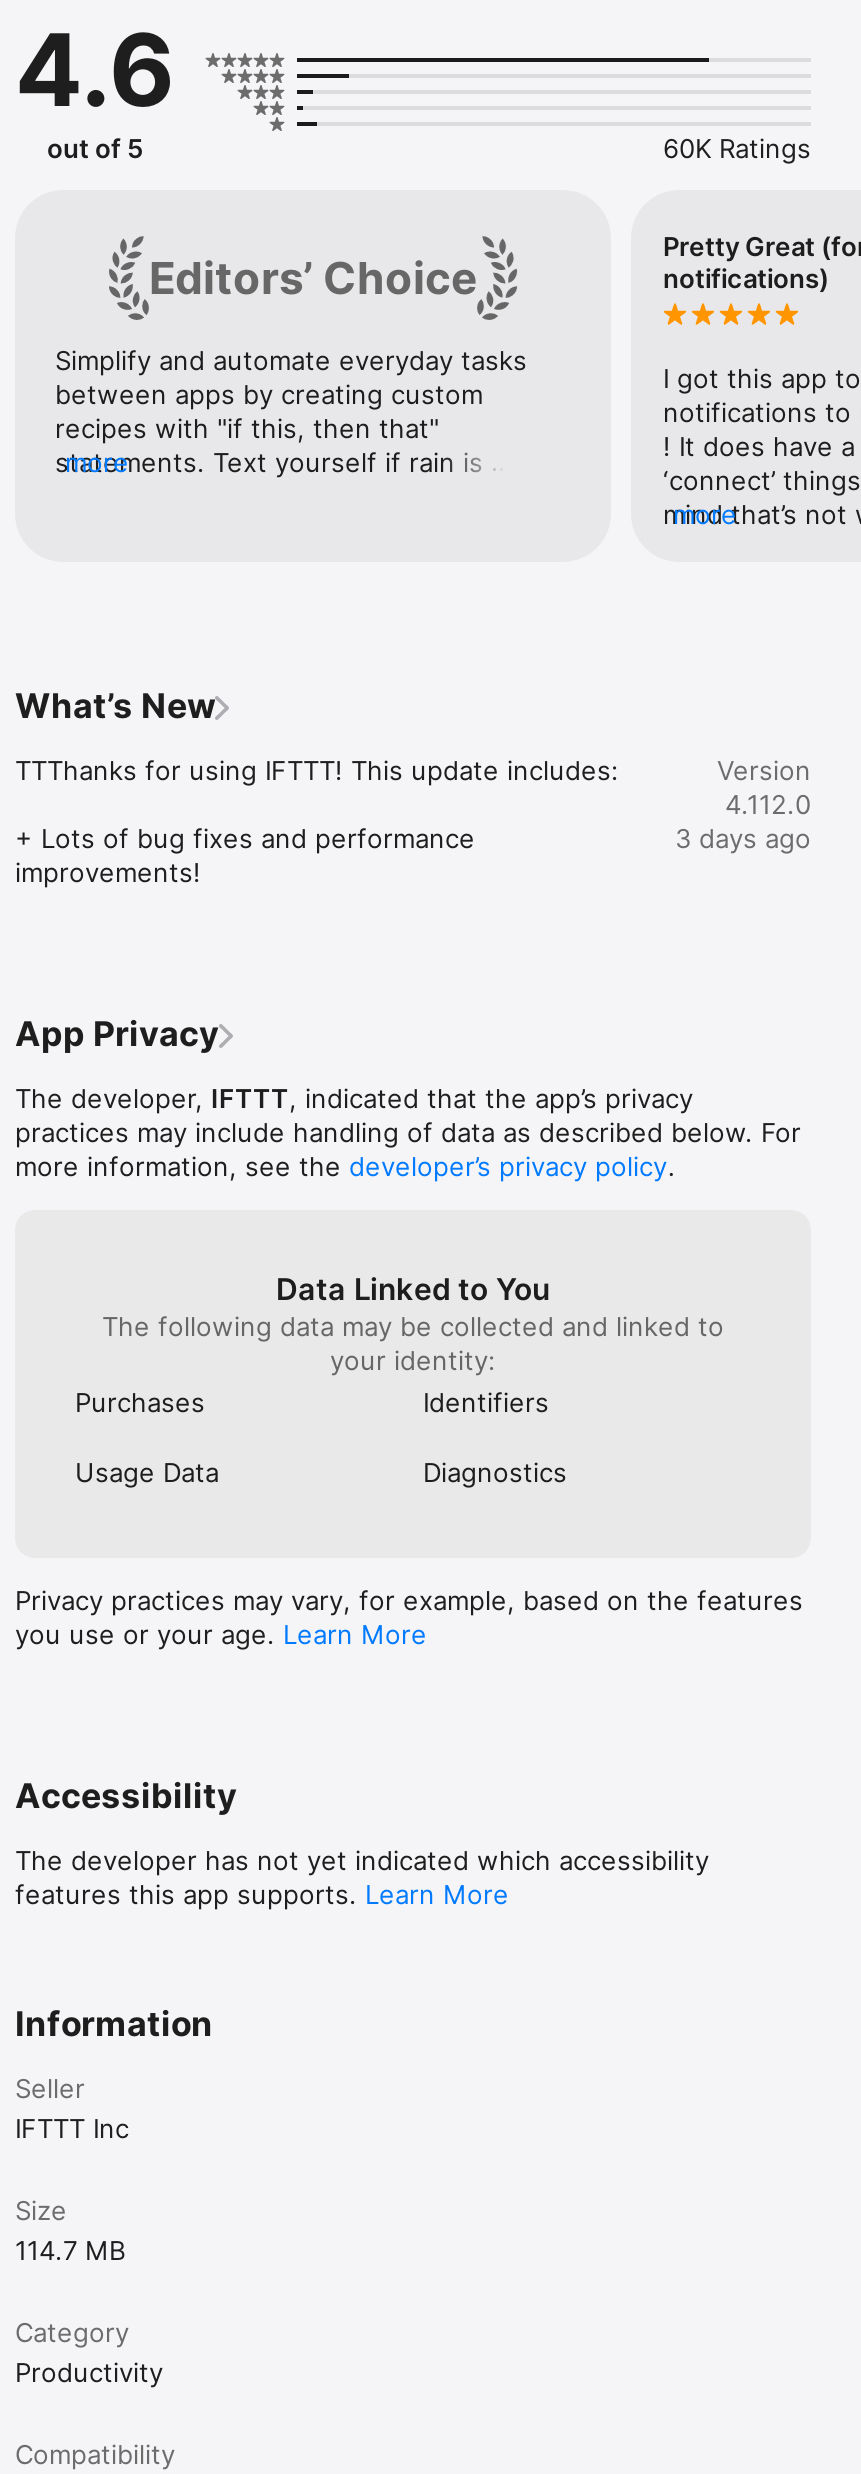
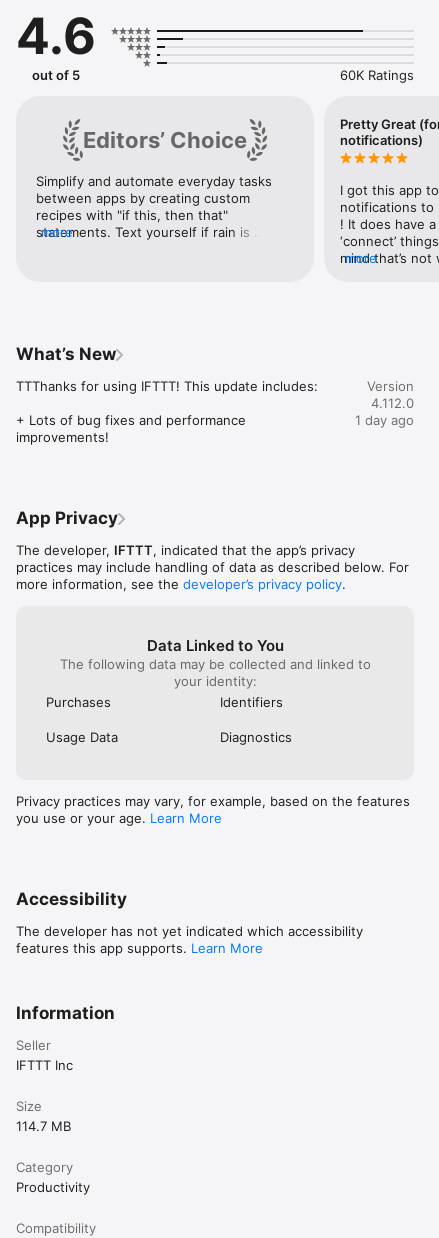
- 3 days ago
+ 1 day ago
